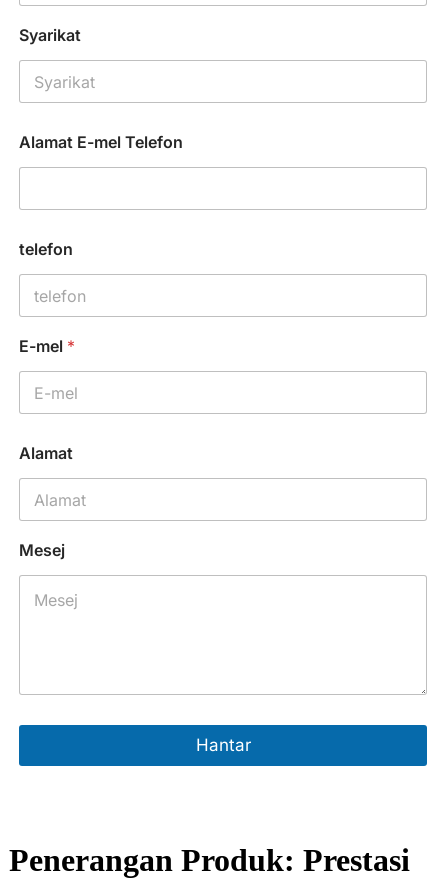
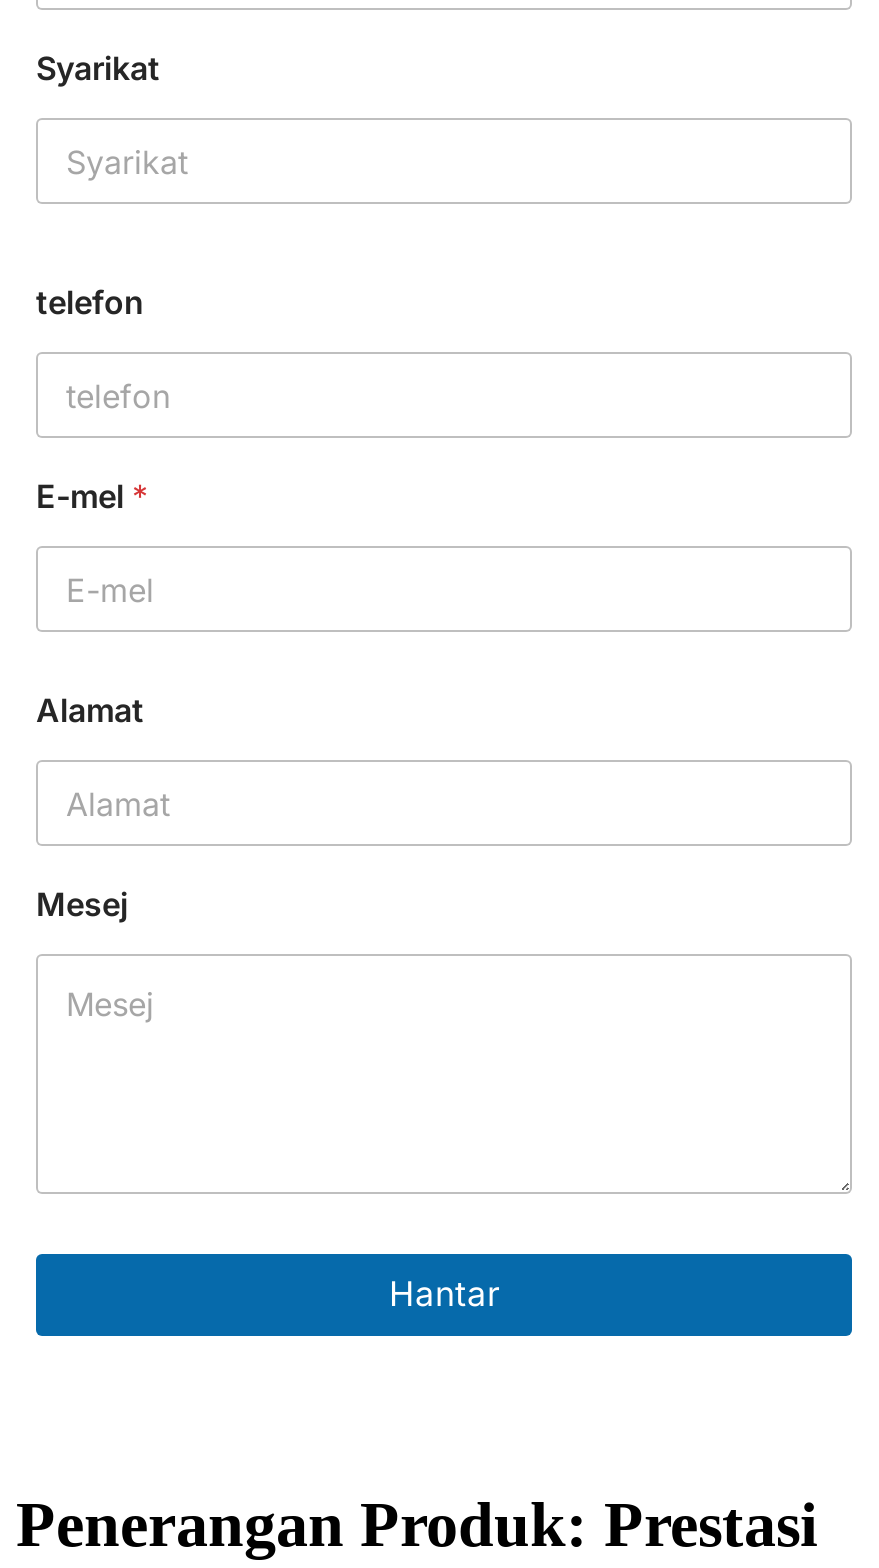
- Alamat E-mel Telefon
